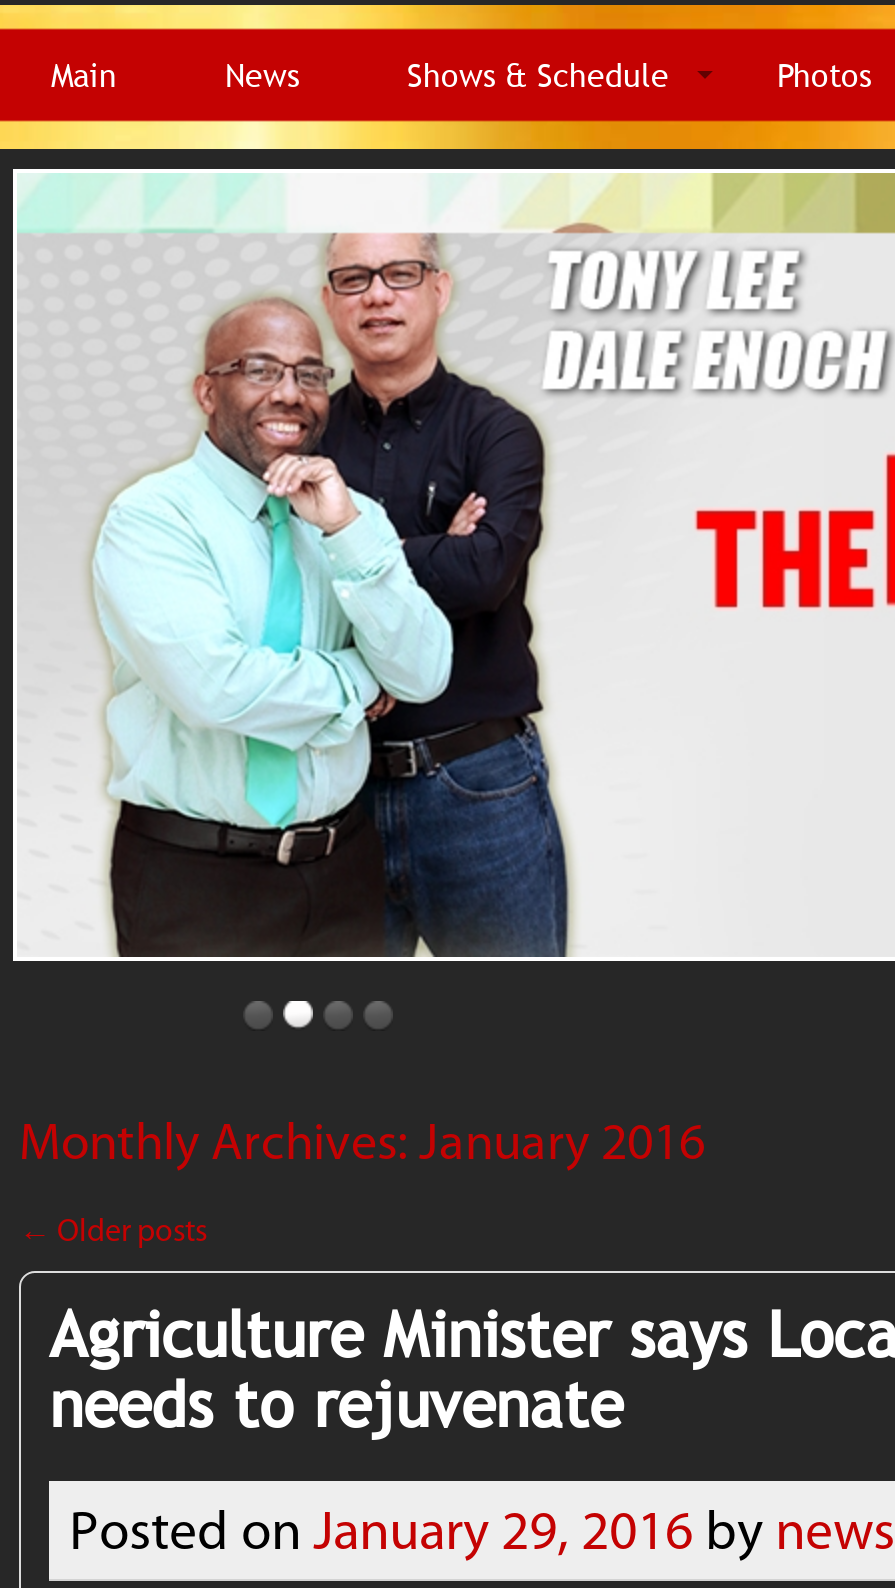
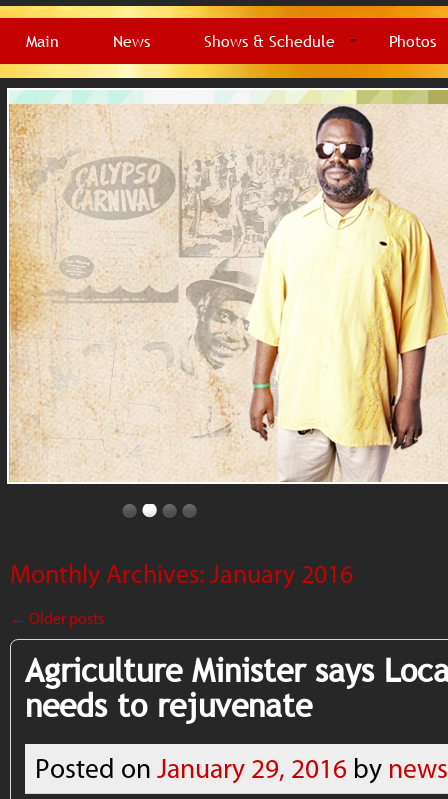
- [image]
+ [image]
